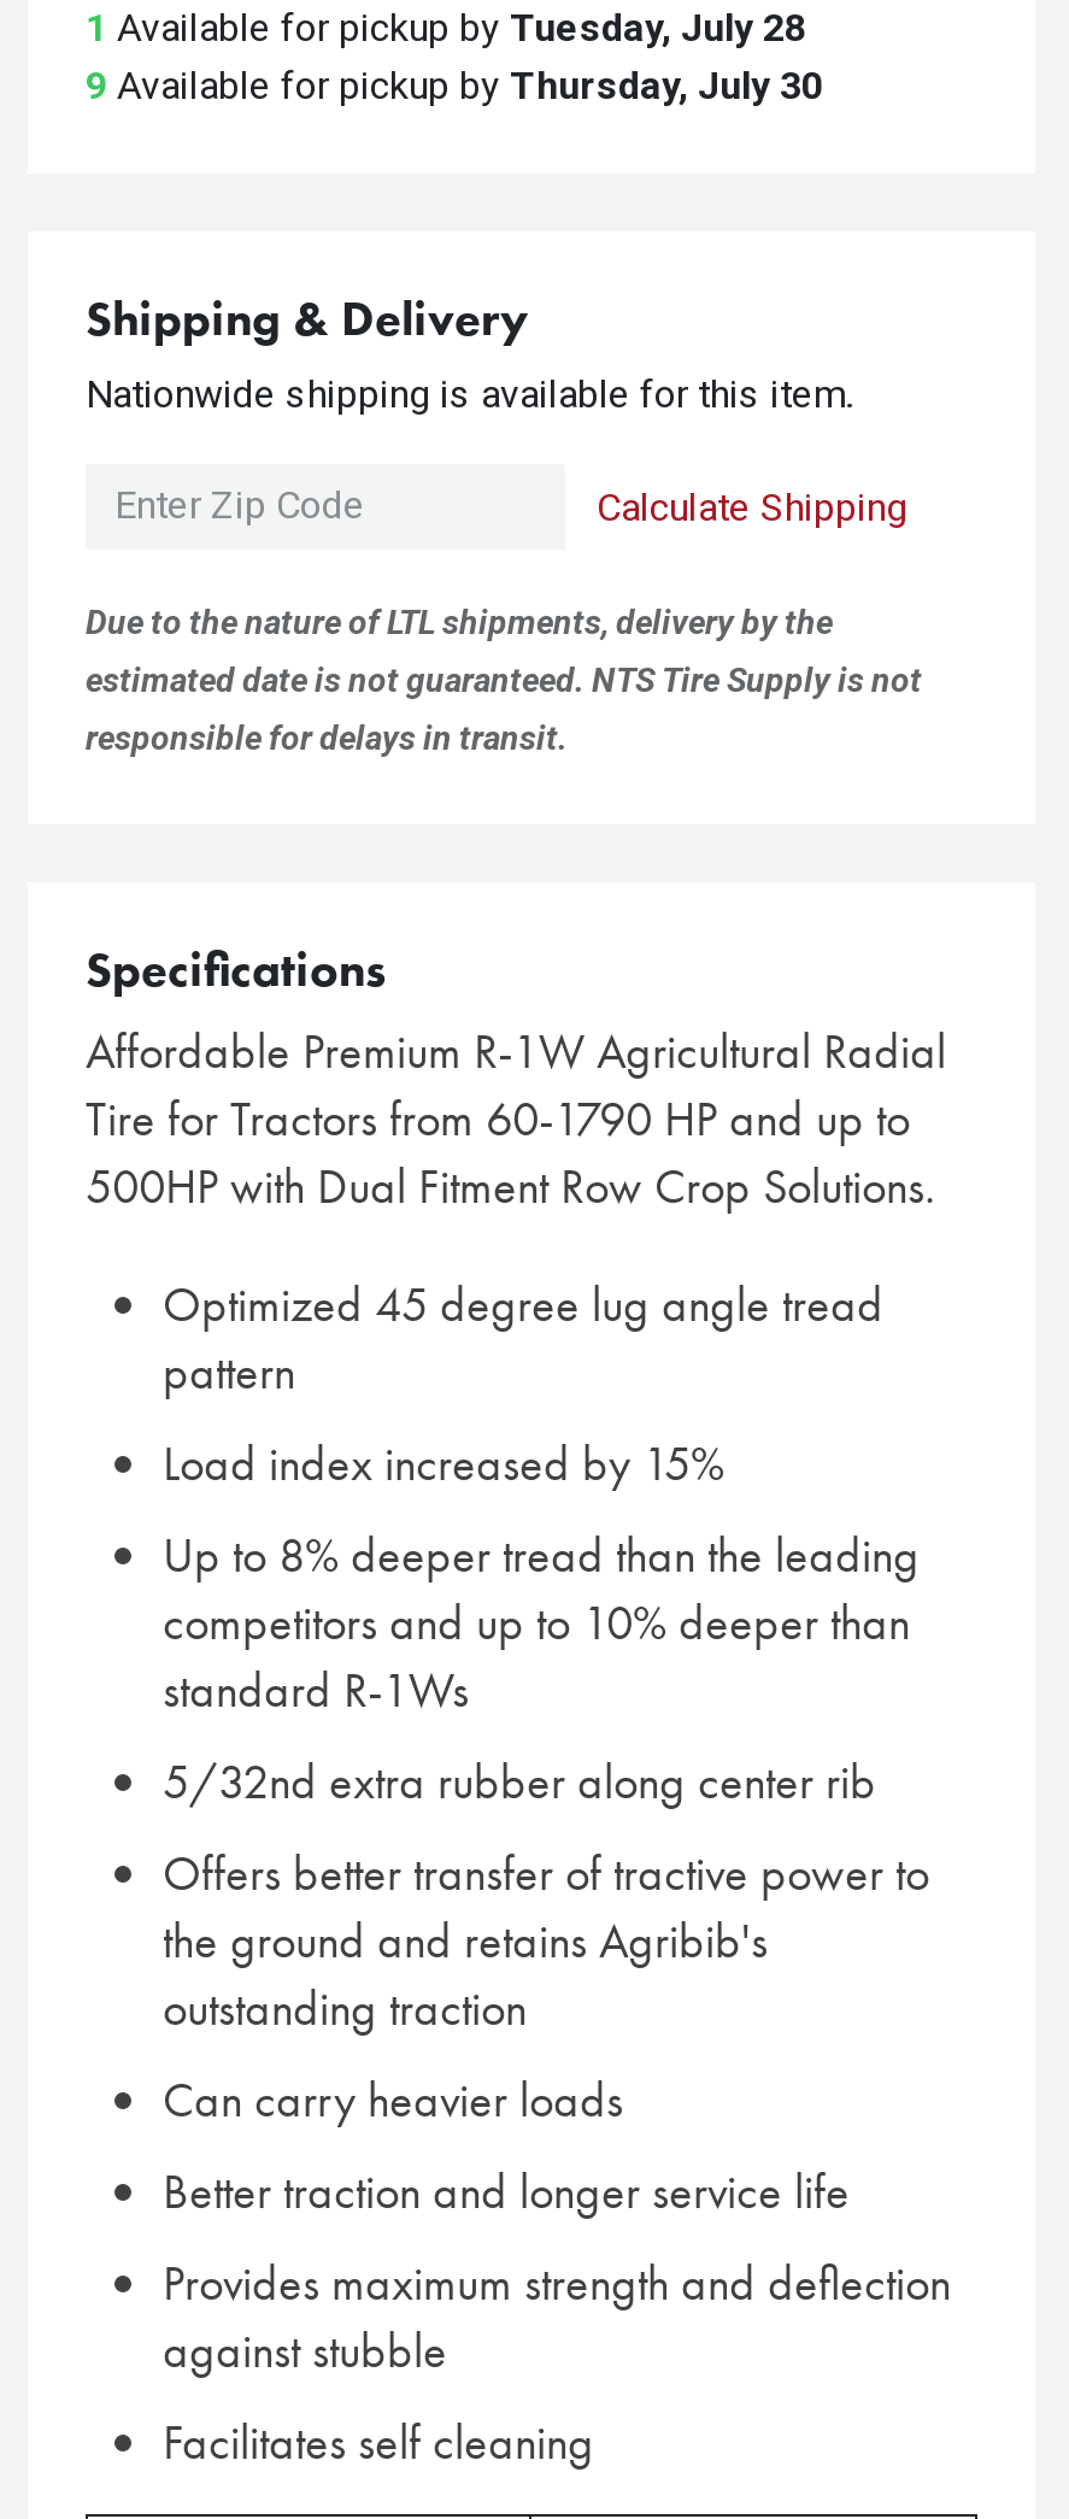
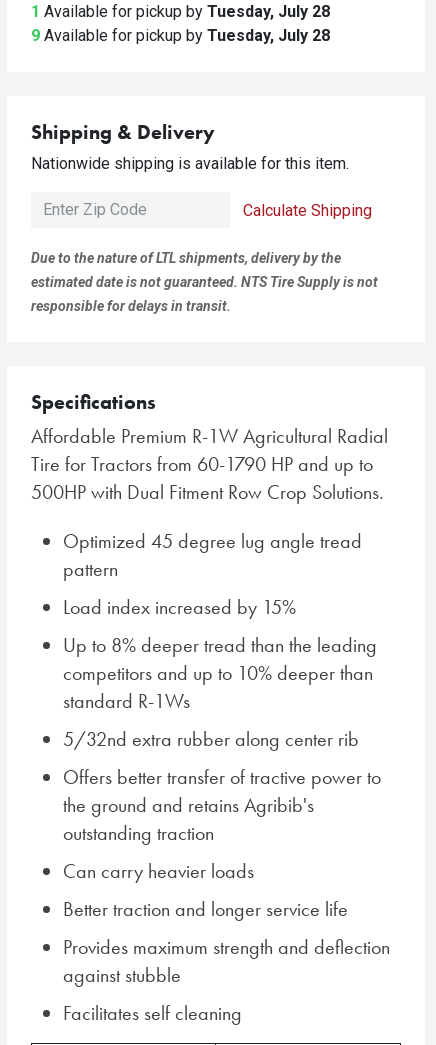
- 9 Available for pickup by Thursday, July 30
+ 9 Available for pickup by Tuesday, July 28
